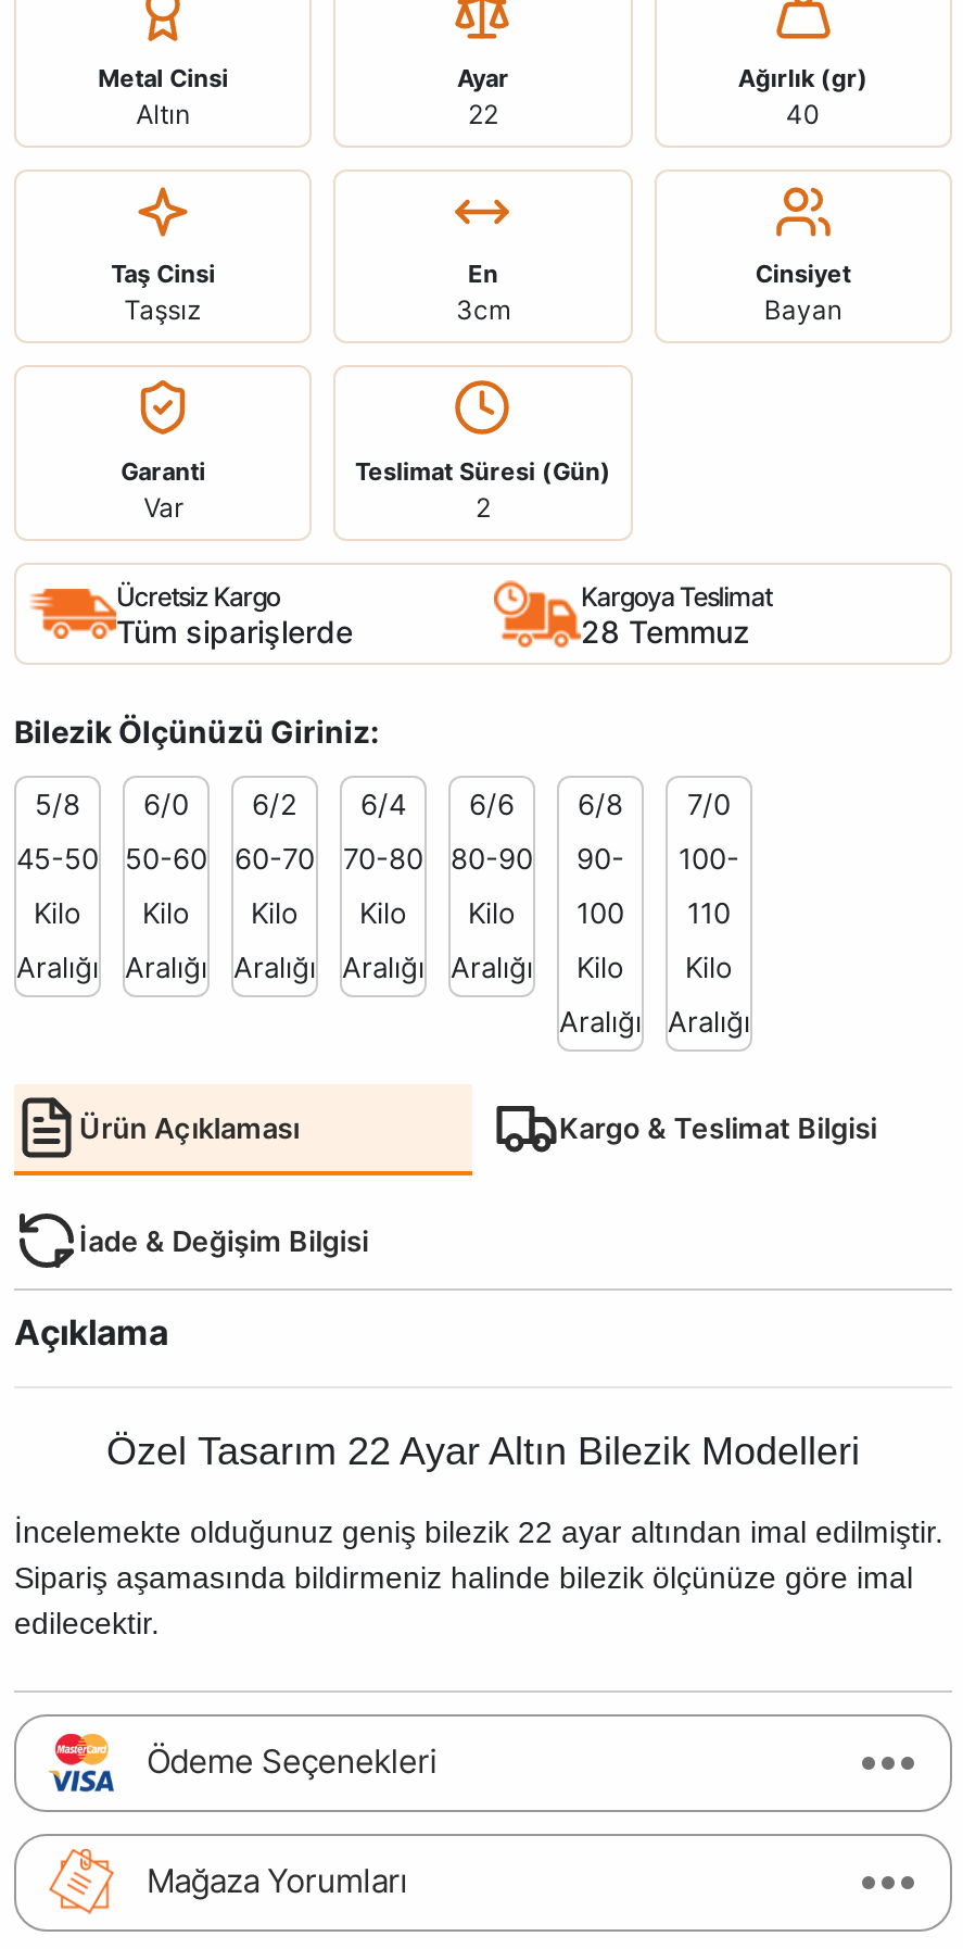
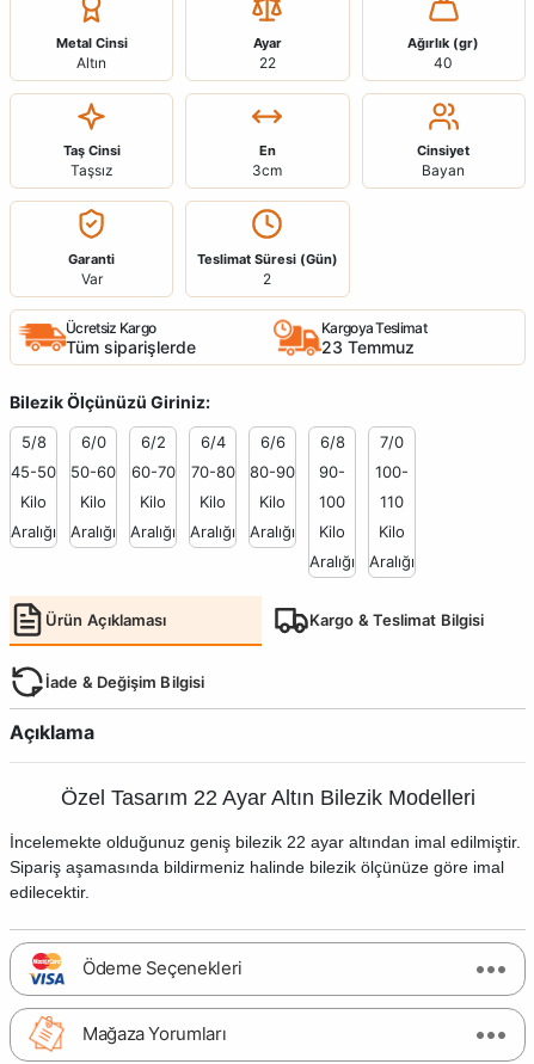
- 28 Temmuz
+ 23 Temmuz
